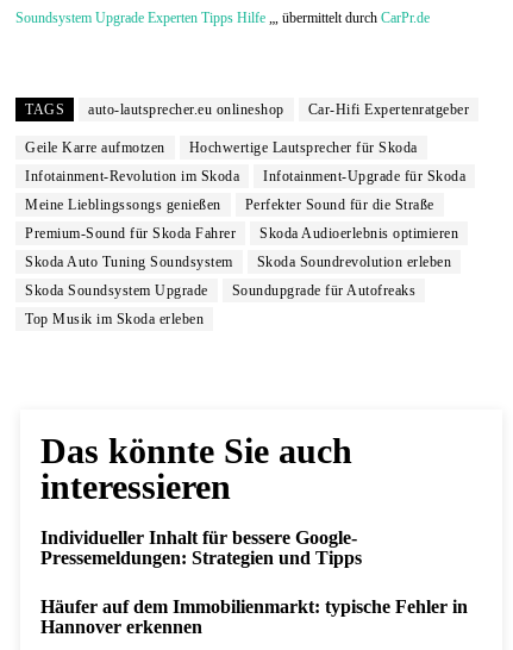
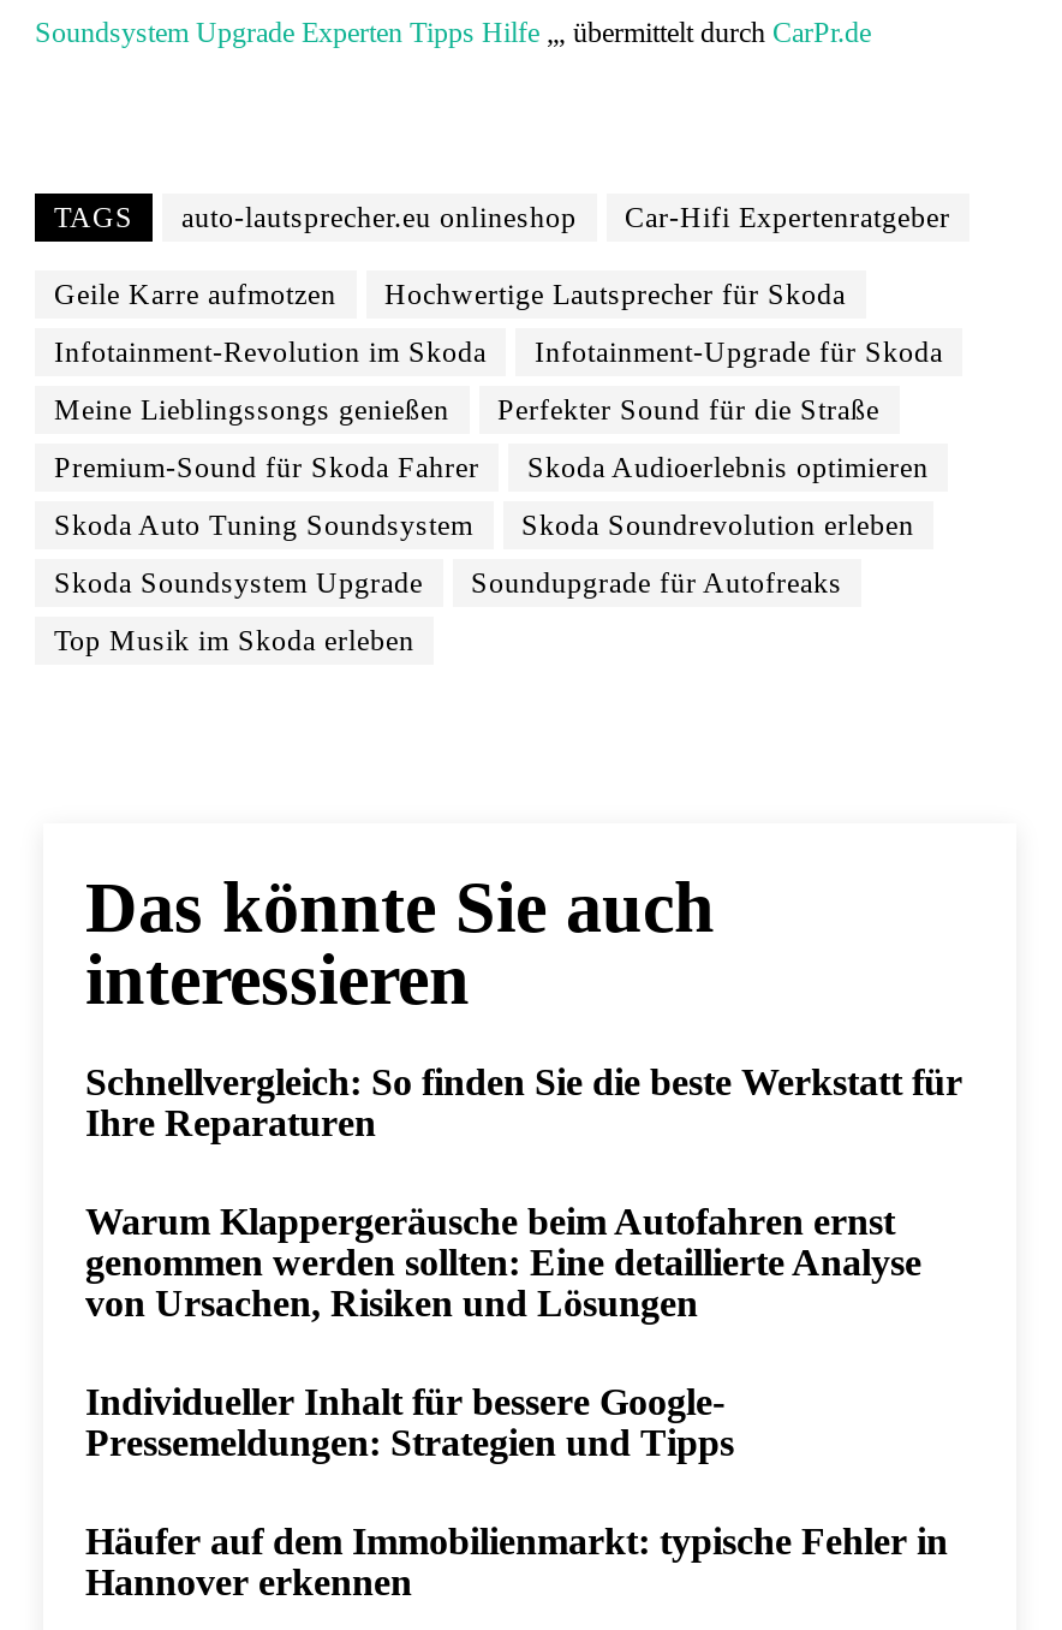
+ Schnellvergleich: So finden Sie die beste Werkstatt für
+ Ihre Reparaturen
+ Warum Klappergeräusche beim Autofahren ernst
+ genommen werden sollten: Eine detaillierte Analyse
+ von Ursachen, Risiken und Lösungen
